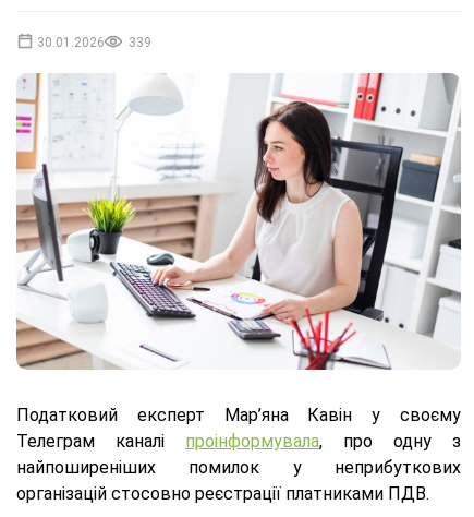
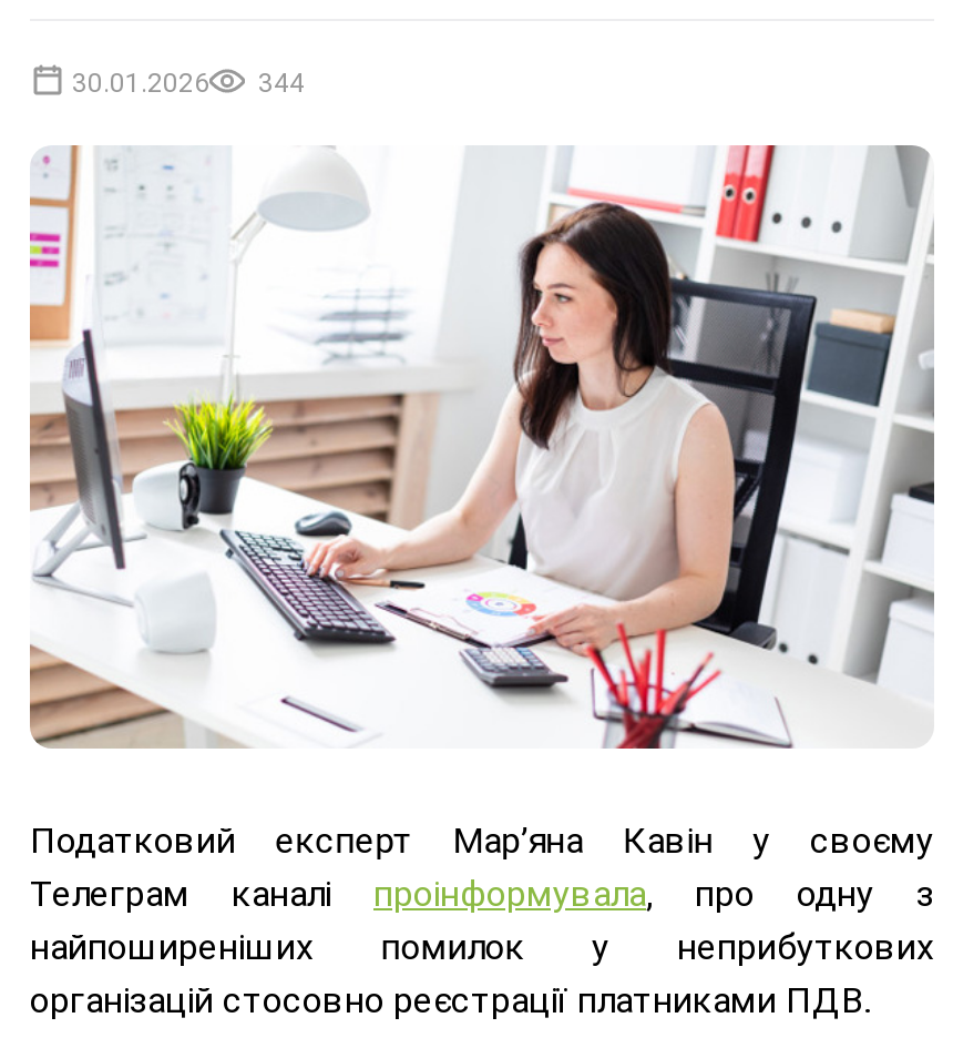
- 30.01.2026 339
+ 30.01.2026 344
